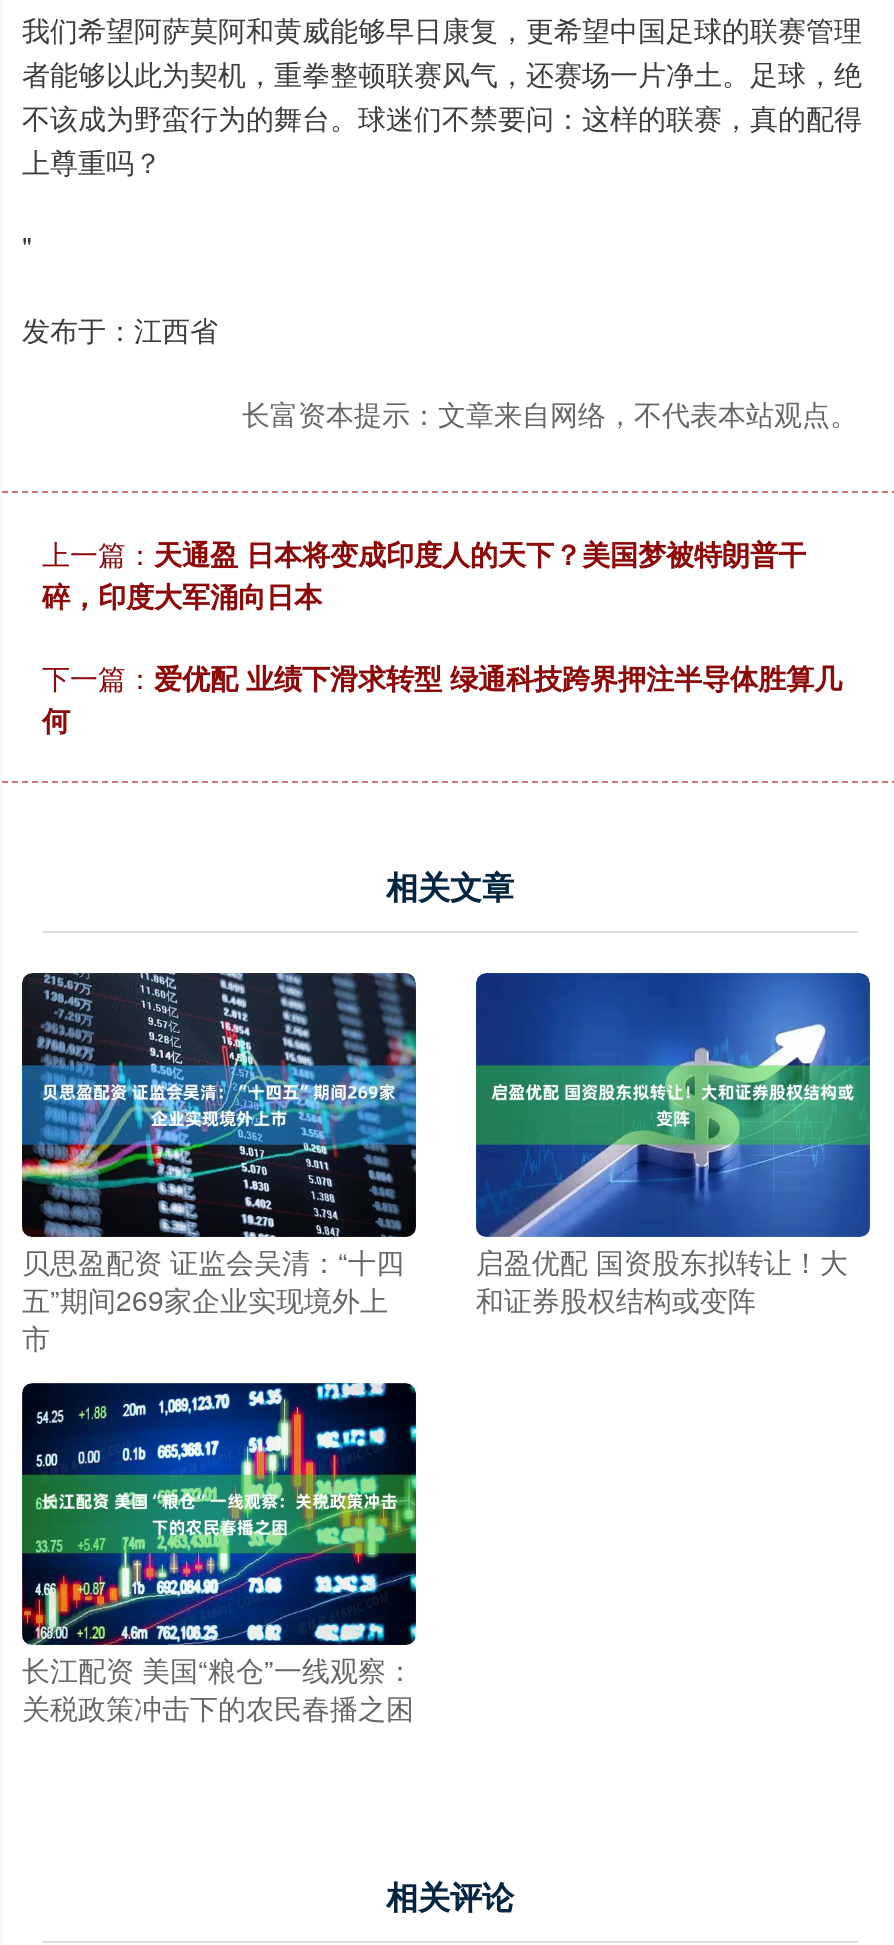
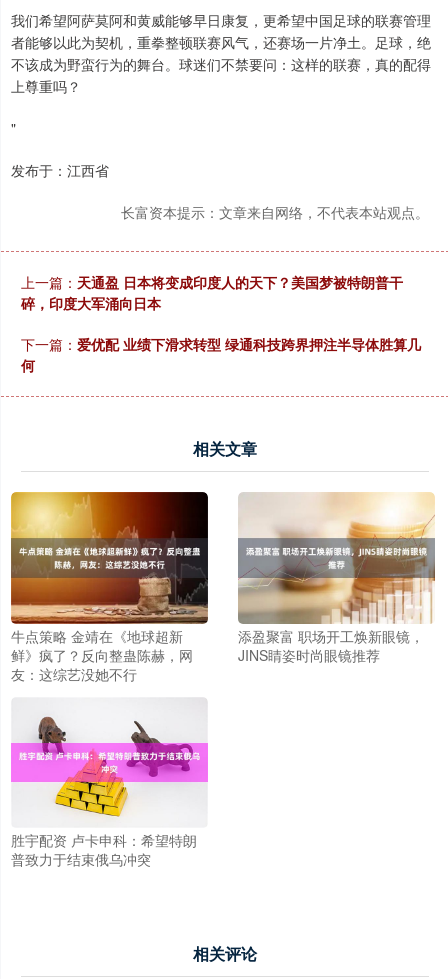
- [image]
- 贝思盈配资 证监会吴清：“十四
- 五”期间269家企业实现境外上
- 市
+ [image]
+ 牛点策略 金靖在《地球超新
+ 鲜》疯了？反向整蛊陈赫，网
+ 友：这综艺没她不行

- [image]
- 启盈优配 国资股东拟转让！大
- 和证券股权结构或变阵
+ [image]
+ 添盈聚富 职场开工焕新眼镜，
+ JINS睛姿时尚眼镜推荐

- [image]
- 长江配资 美国“粮仓”一线观察：
- 关税政策冲击下的农民春播之困
+ [image]
+ 胜宇配资 卢卡申科：希望特朗
+ 普致力于结束俄乌冲突
